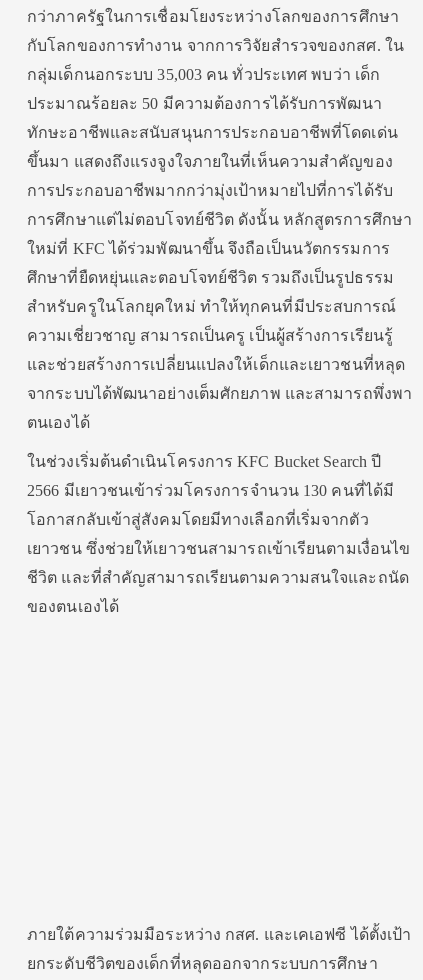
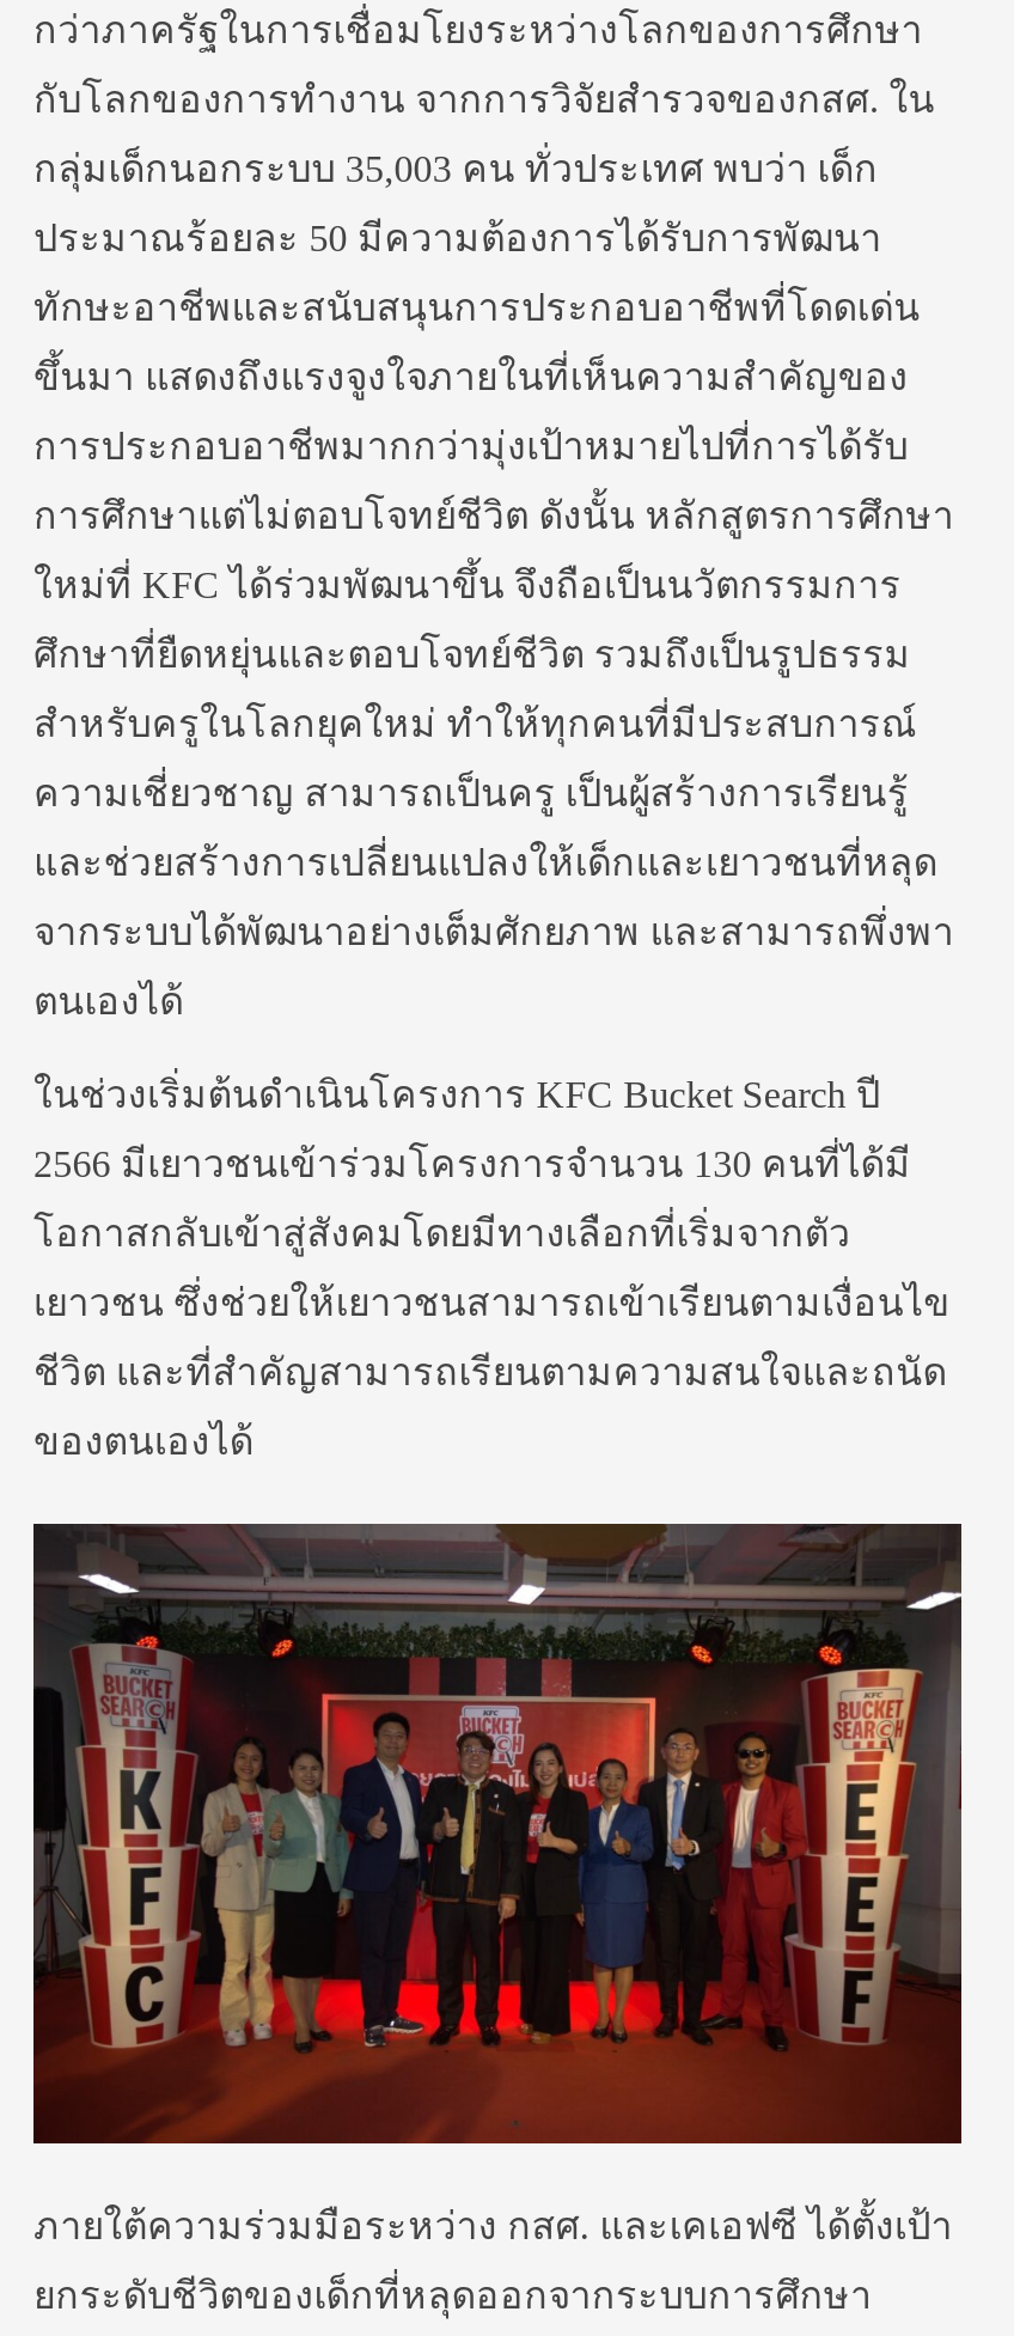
+ [image]
